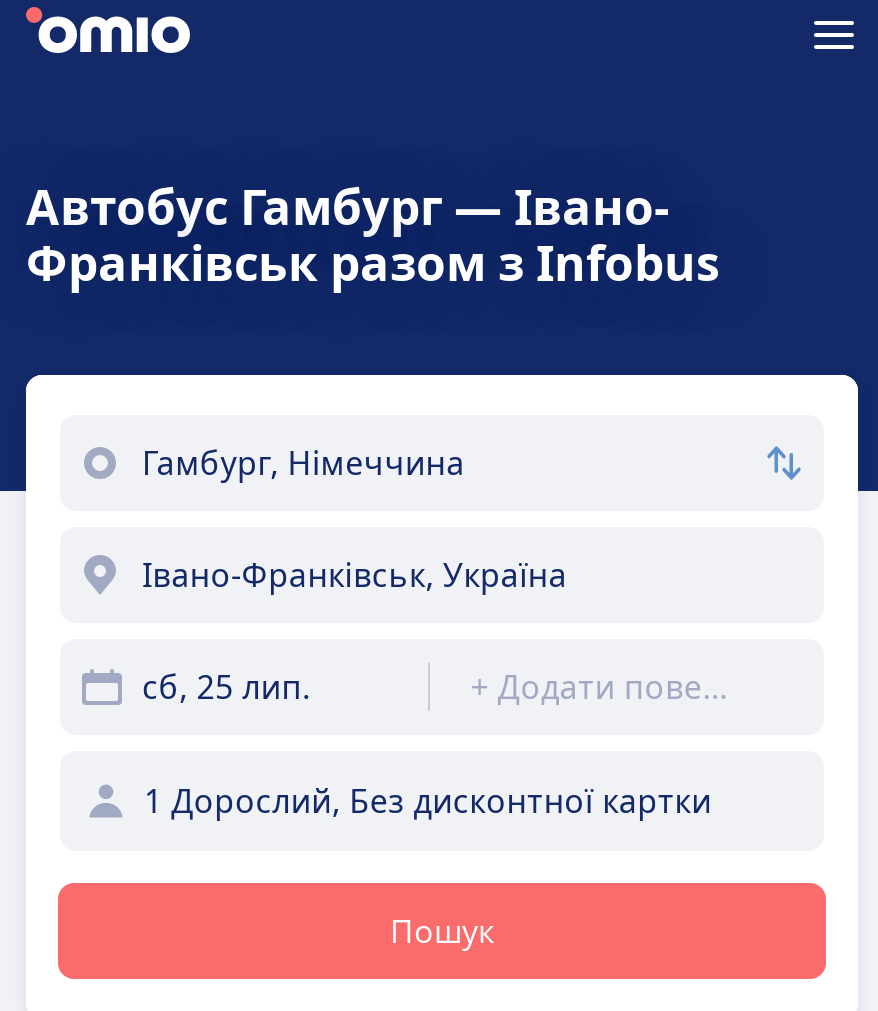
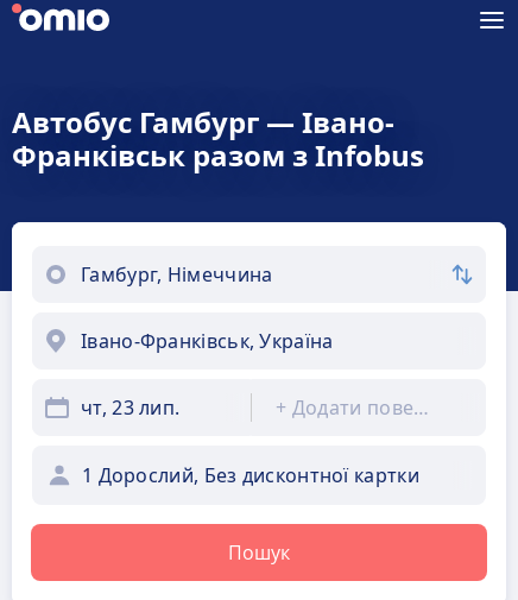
- сб, 25 лип.
+ чт, 23 лип.
